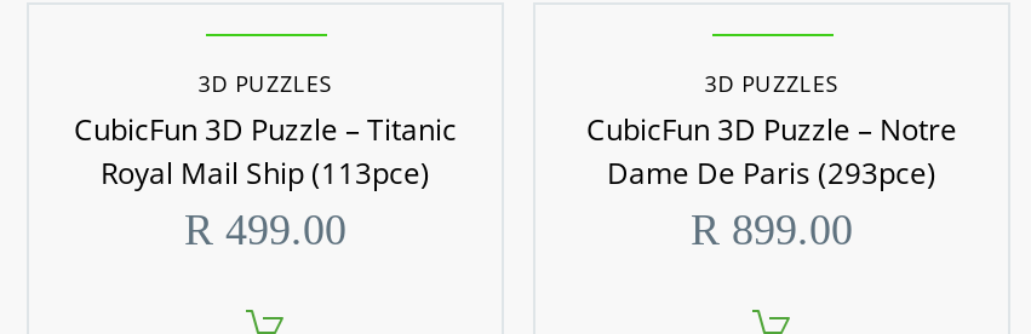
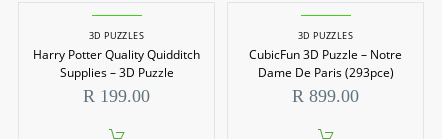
- CubicFun 3D Puzzle – Titanic
- Royal Mail Ship (113pce)
- R 499.00
+ Harry Potter Quality Quidditch
+ Supplies – 3D Puzzle
+ R 199.00
